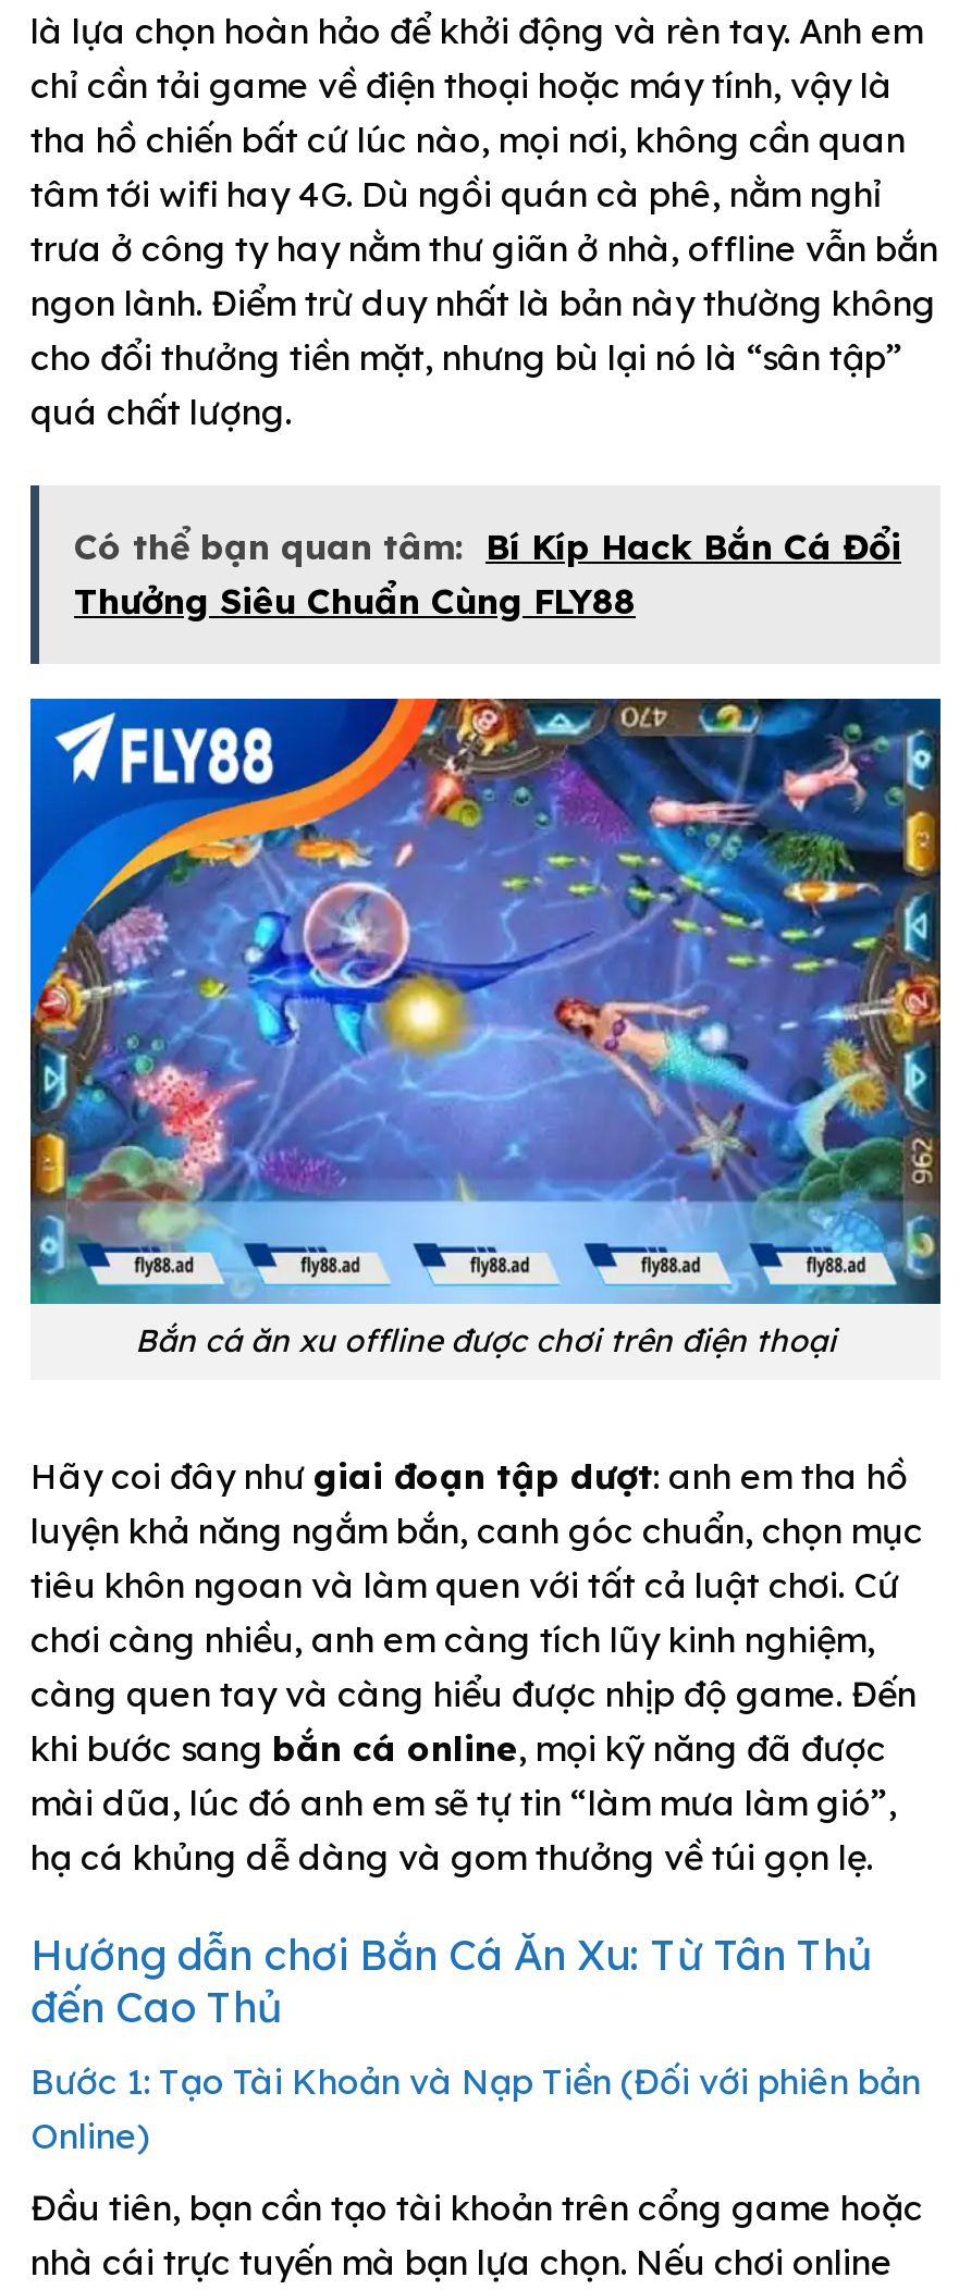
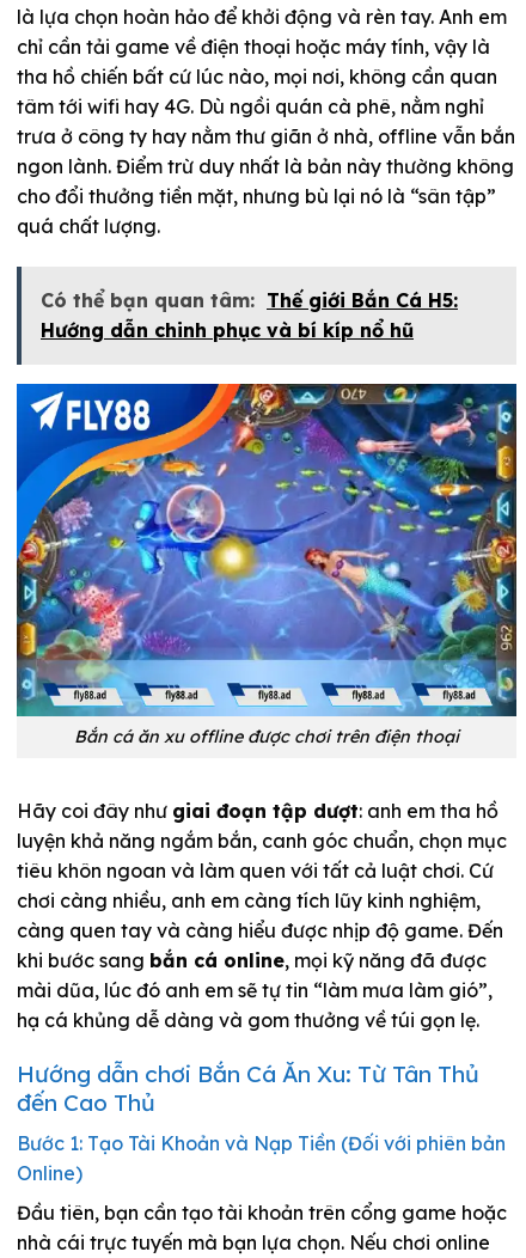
- Có thể bạn quan tâm: Bí Kíp Hack Bắn Cá Đổi
- Thưởng Siêu Chuẩn Cùng FLY88
+ Có thể bạn quan tâm: Thế giới Bắn Cá H5:
+ Hướng dẫn chinh phục và bí kíp nổ hũ
